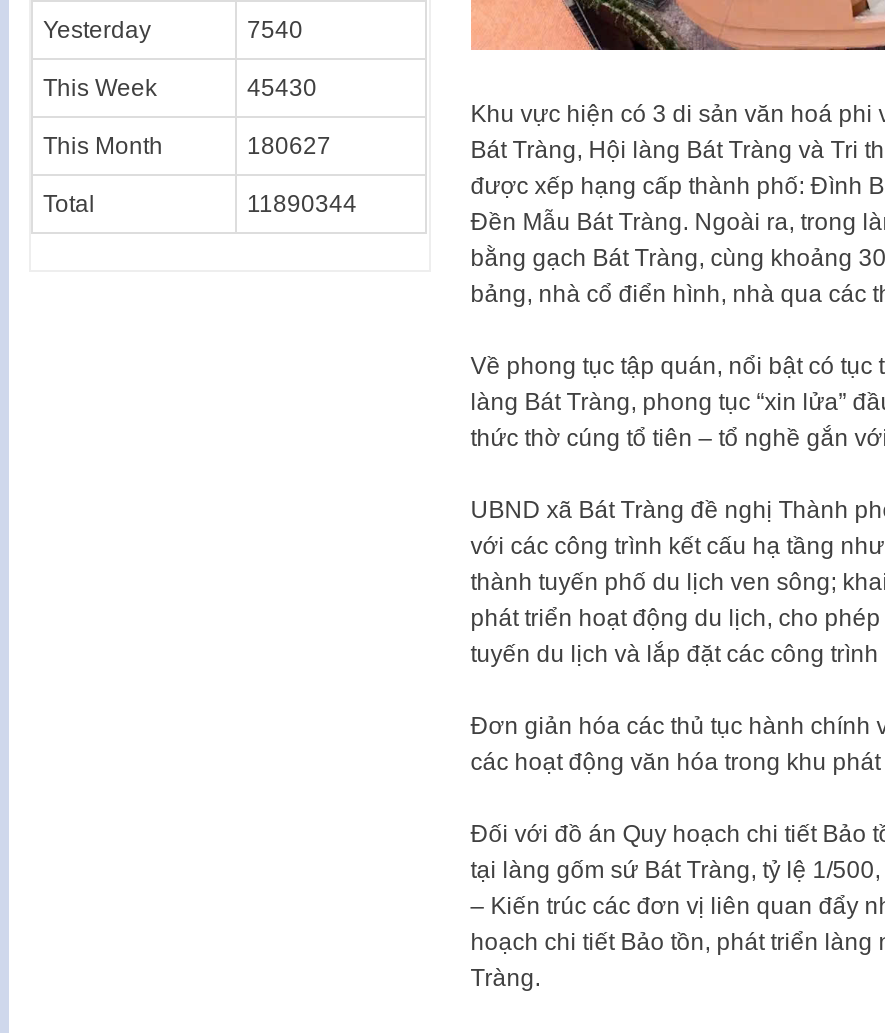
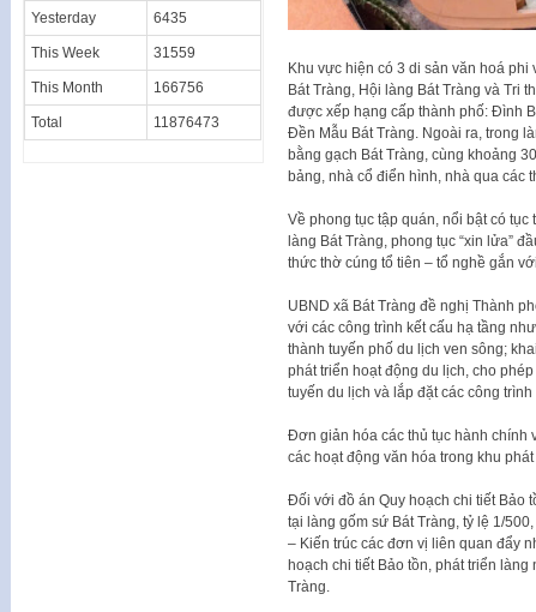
- 7540
+ 6435

- 45430
+ 31559

- 180627
+ 166756

- 11890344
+ 11876473
